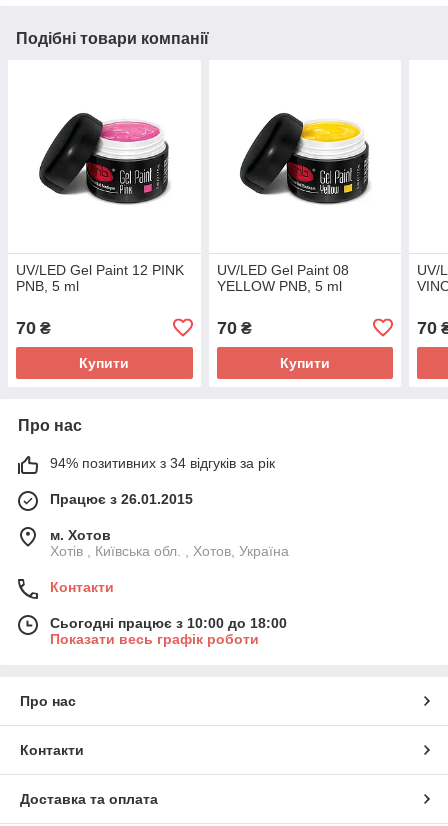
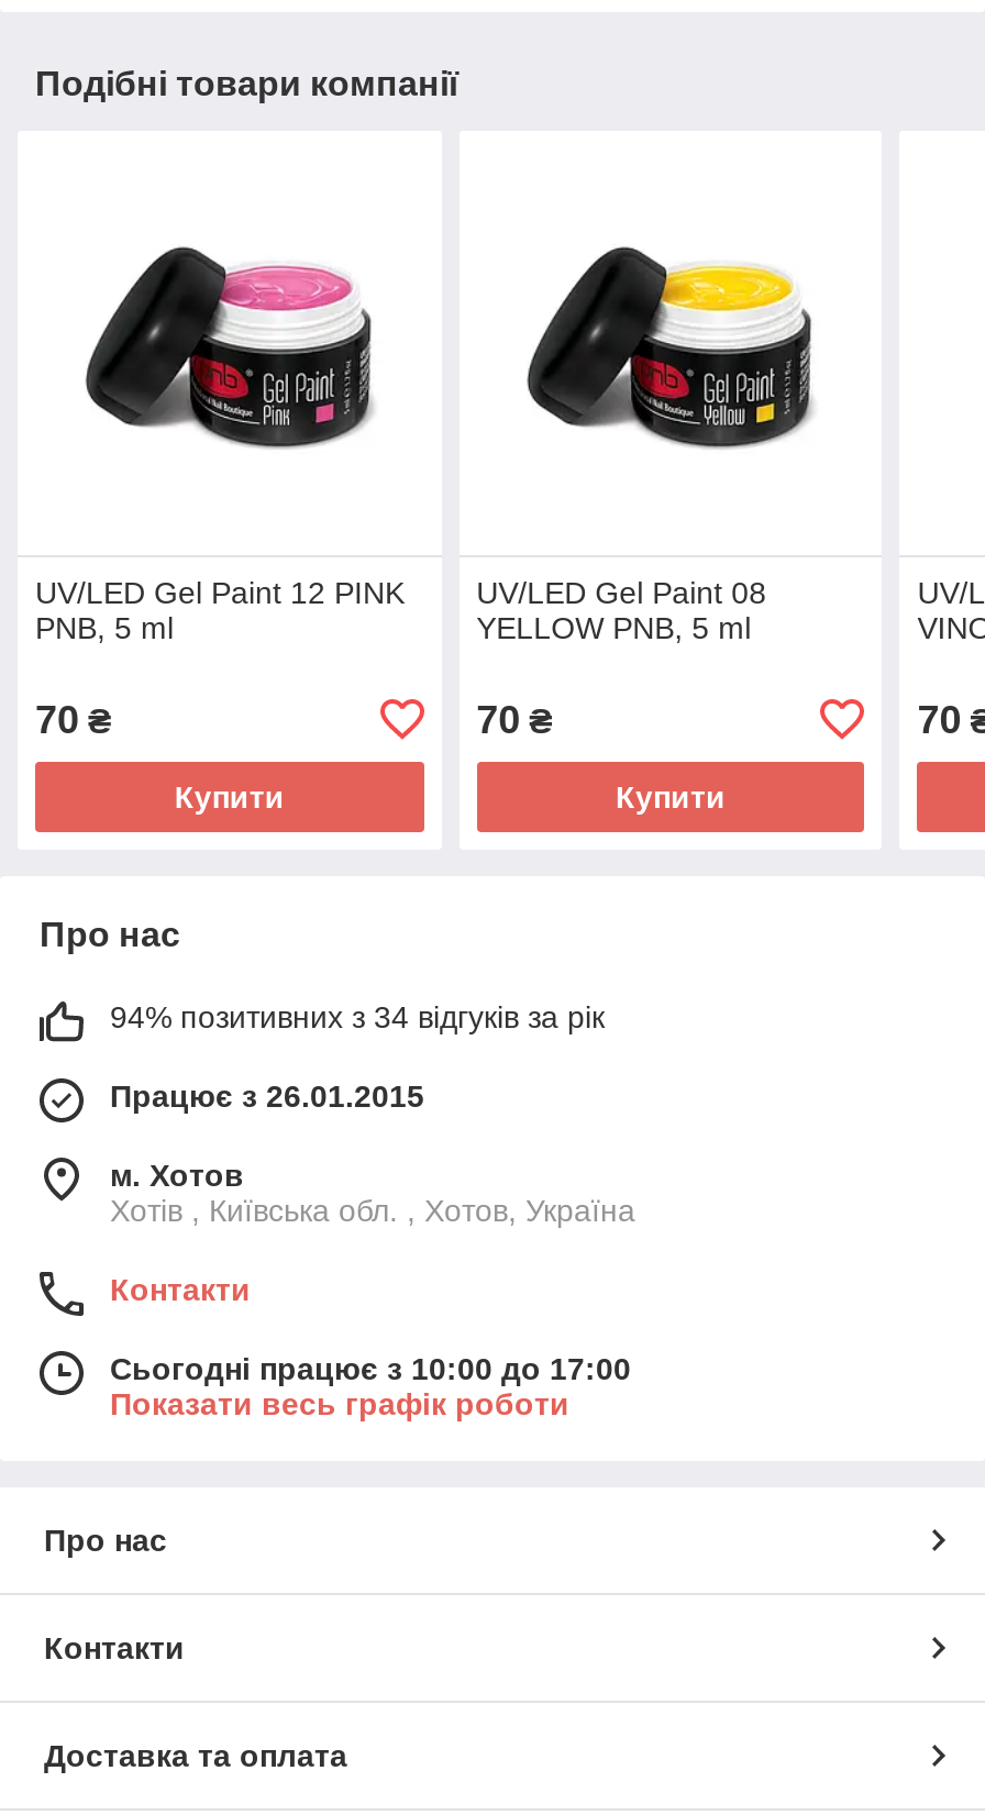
- Сьогодні працює з 10:00 до 18:00
+ Сьогодні працює з 10:00 до 17:00
